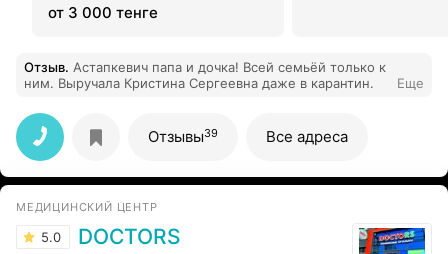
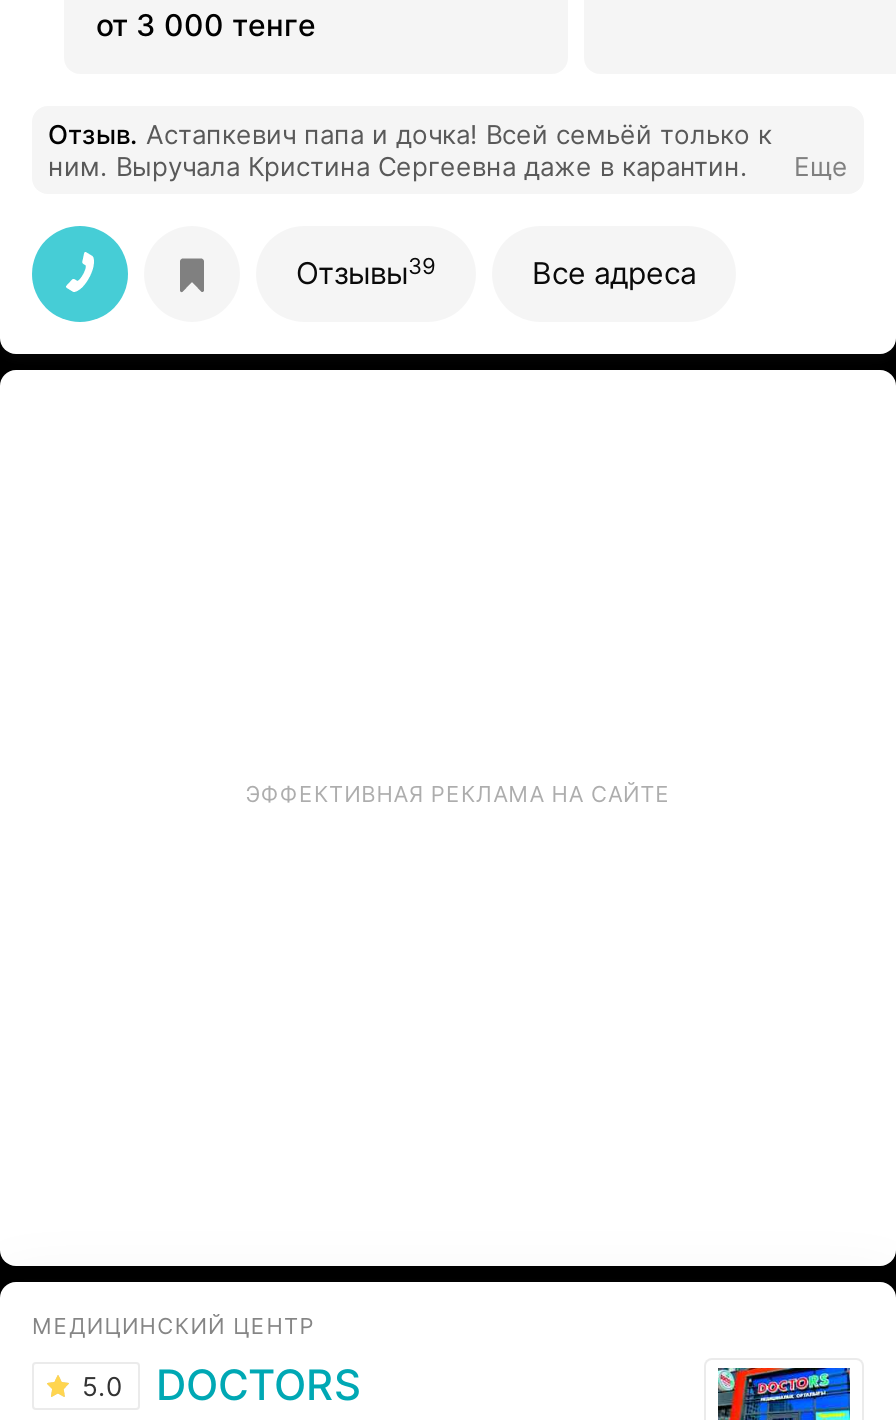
+ ЭФФЕКТИВНАЯ РЕКЛАМА НА САЙТЕ
